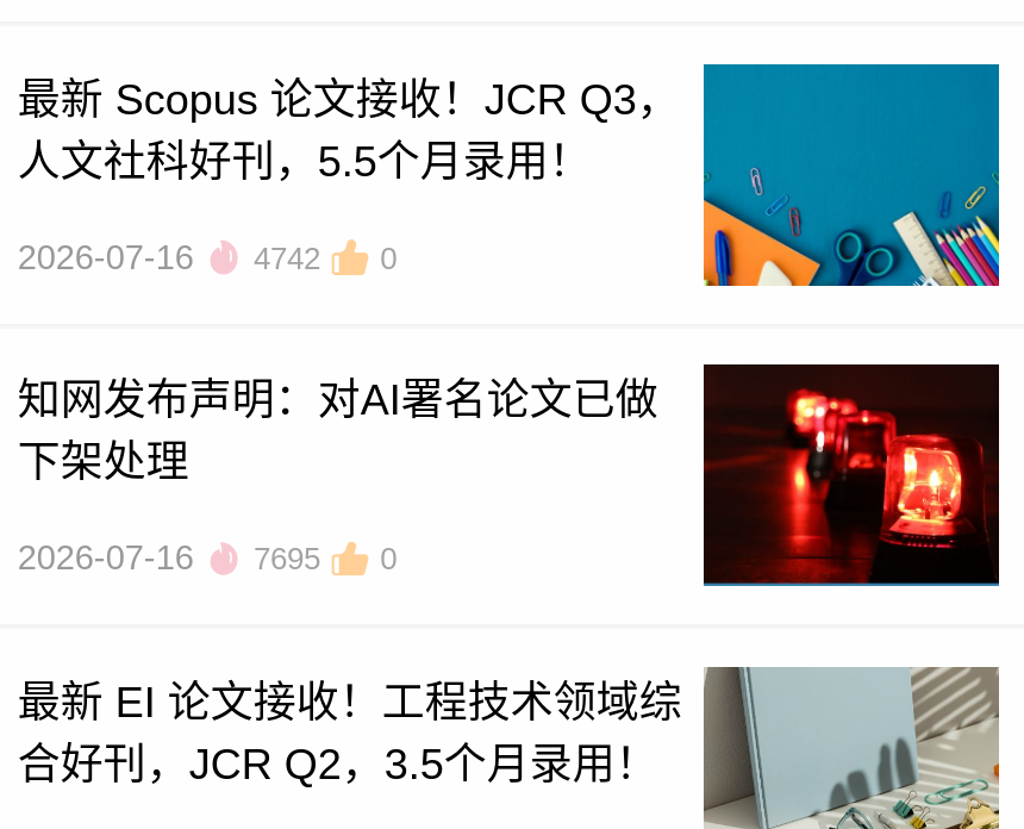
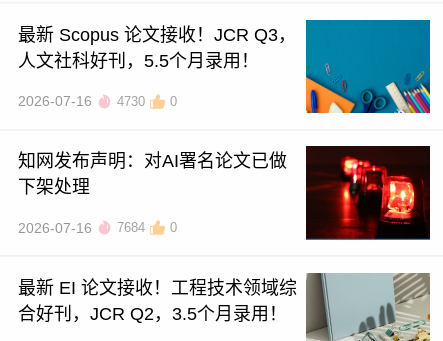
- 2026-07-16 4742 0
+ 2026-07-16 4730 0

- 2026-07-16 7695 0
+ 2026-07-16 7684 0
